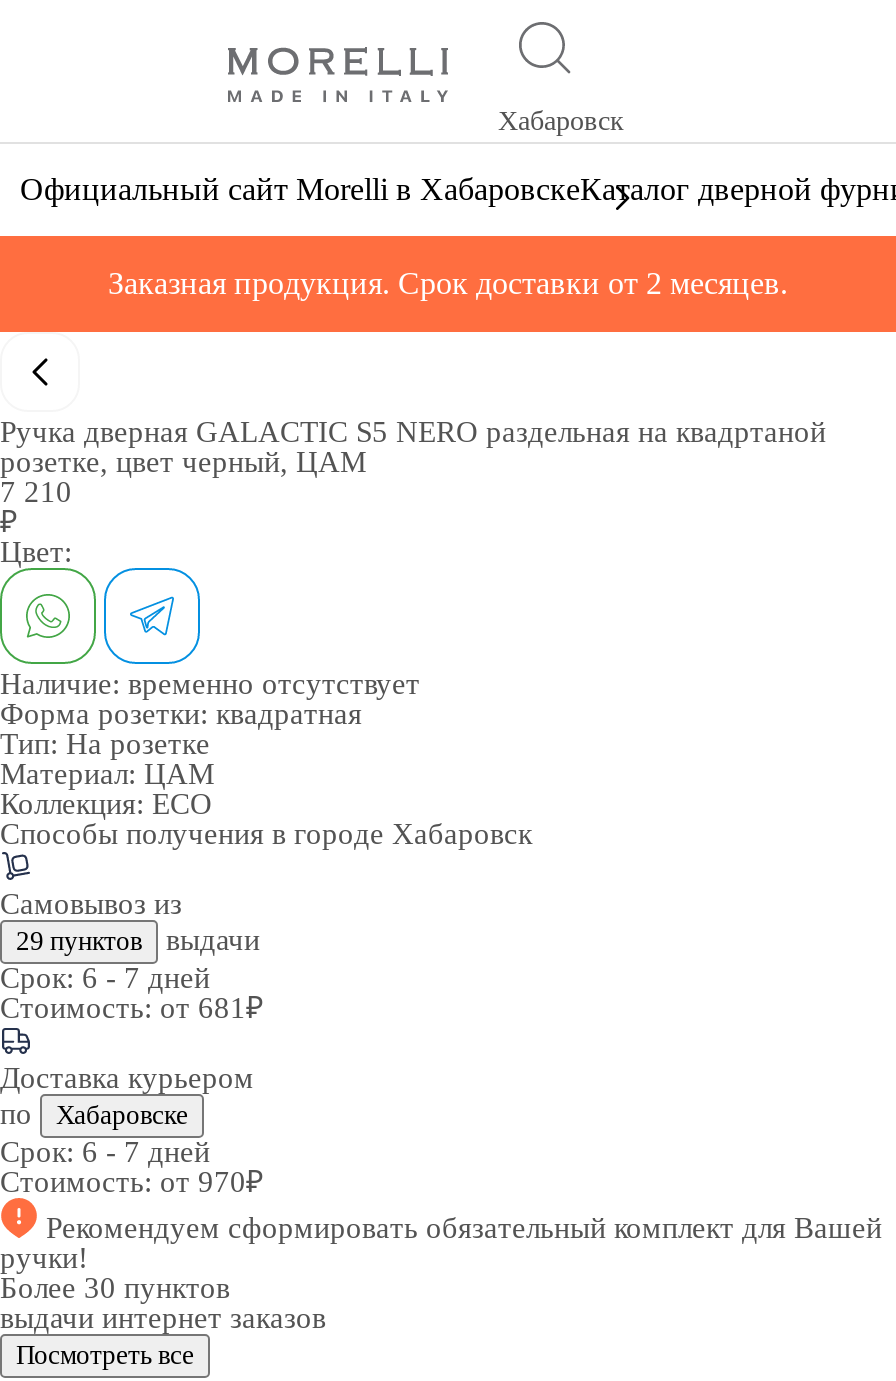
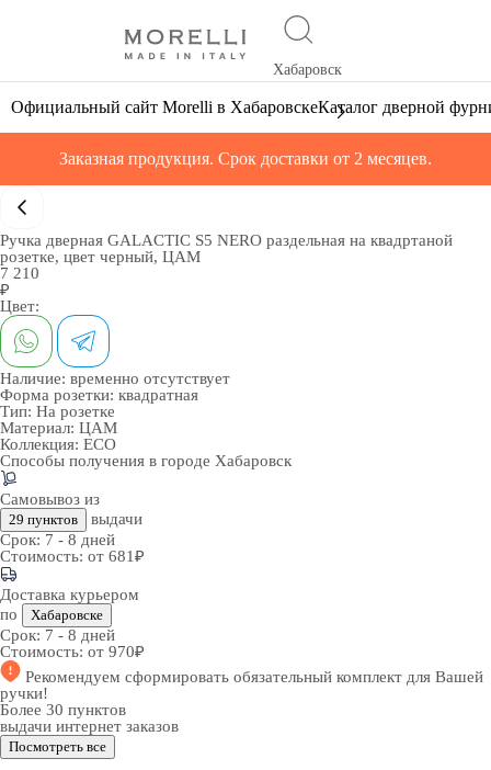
- Срок:6 - 7 дней
+ Срок:7 - 8 дней

- Срок:6 - 7 дней
+ Срок:7 - 8 дней
